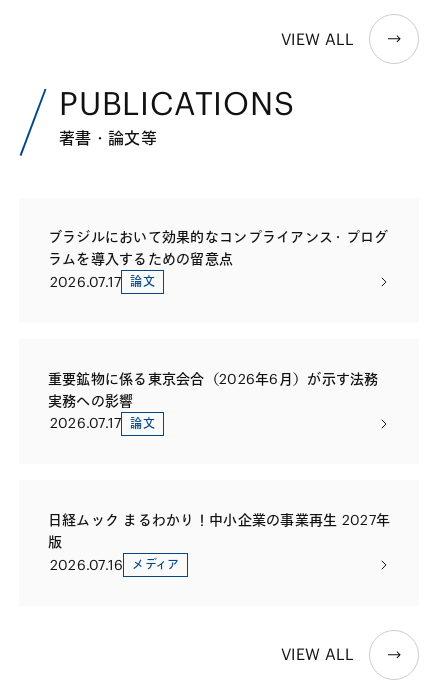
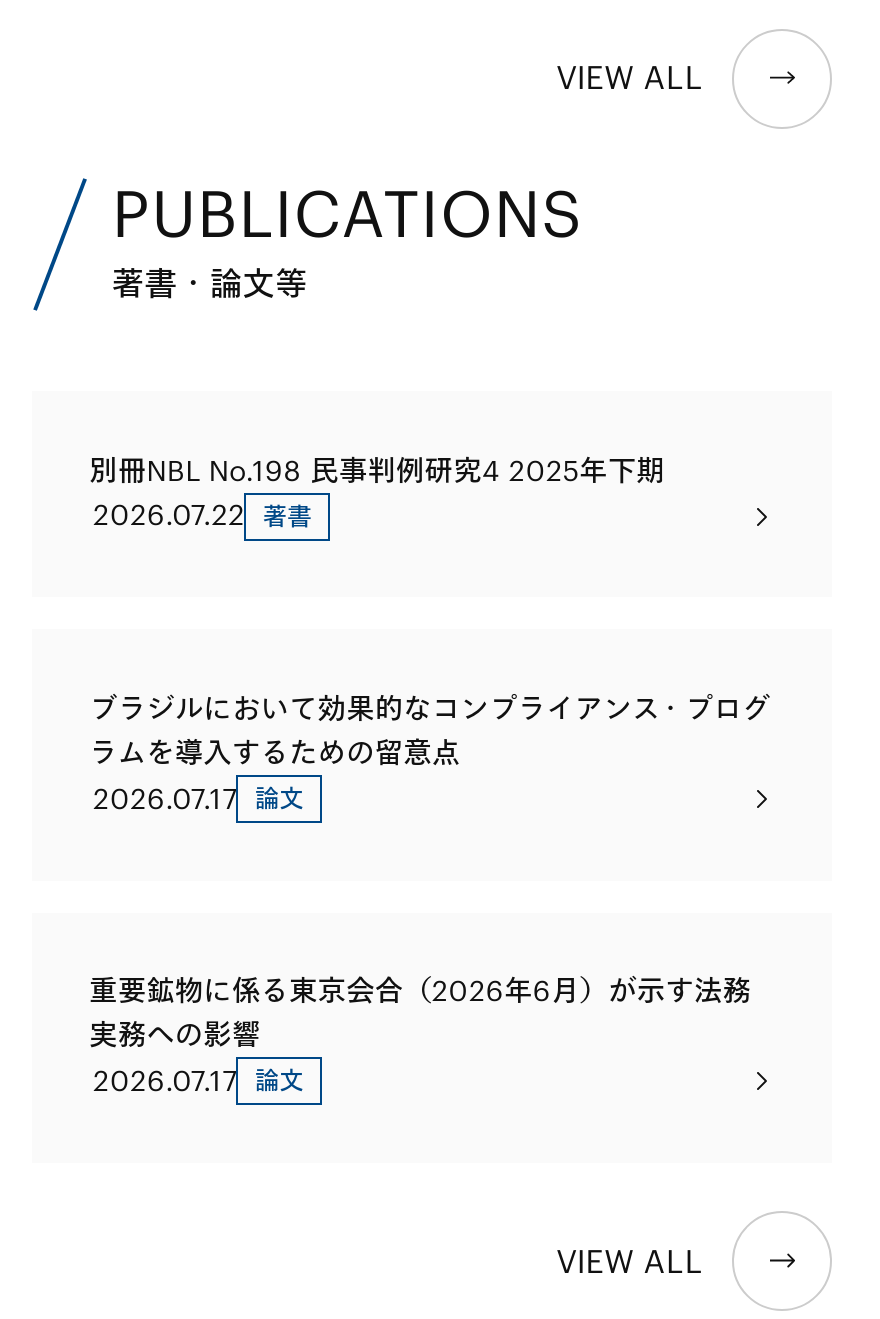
+ 別冊NBL No.198 民事判例研究4 2025年下期
+ 2026.07.22 著書

moved down: ブラジルにおいて効果的なコンプライアンス・プログ | ラムを導入するための留意点 | 2026.07.17 論文 | 重要鉱物に係る東京会合（2026年6月）が示す法務 | 実務への影響 | 2026.07.17 論文

- 日経ムック まるわかり！中小企業の事業再生 2027年
- 版
- 2026.07.16 メディア
